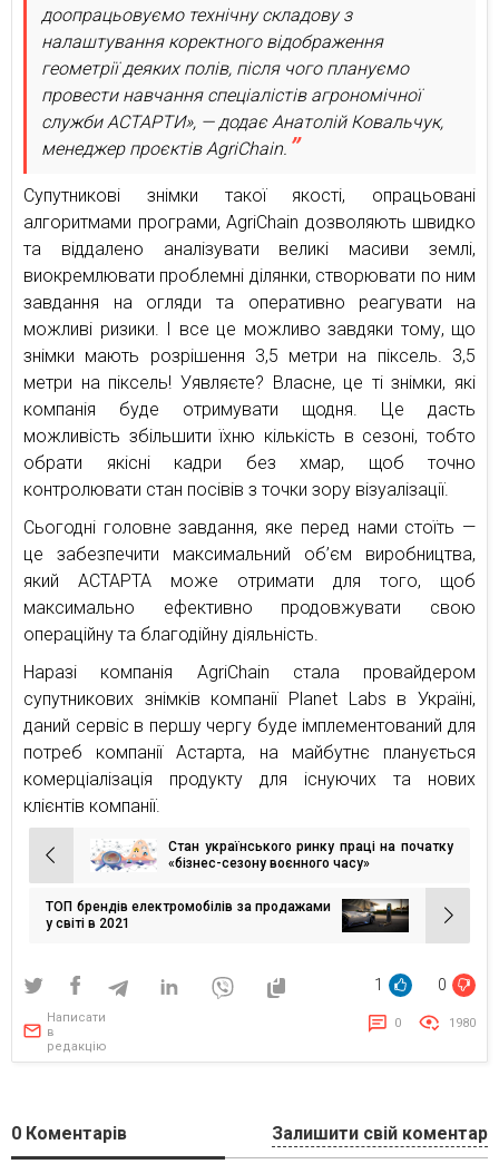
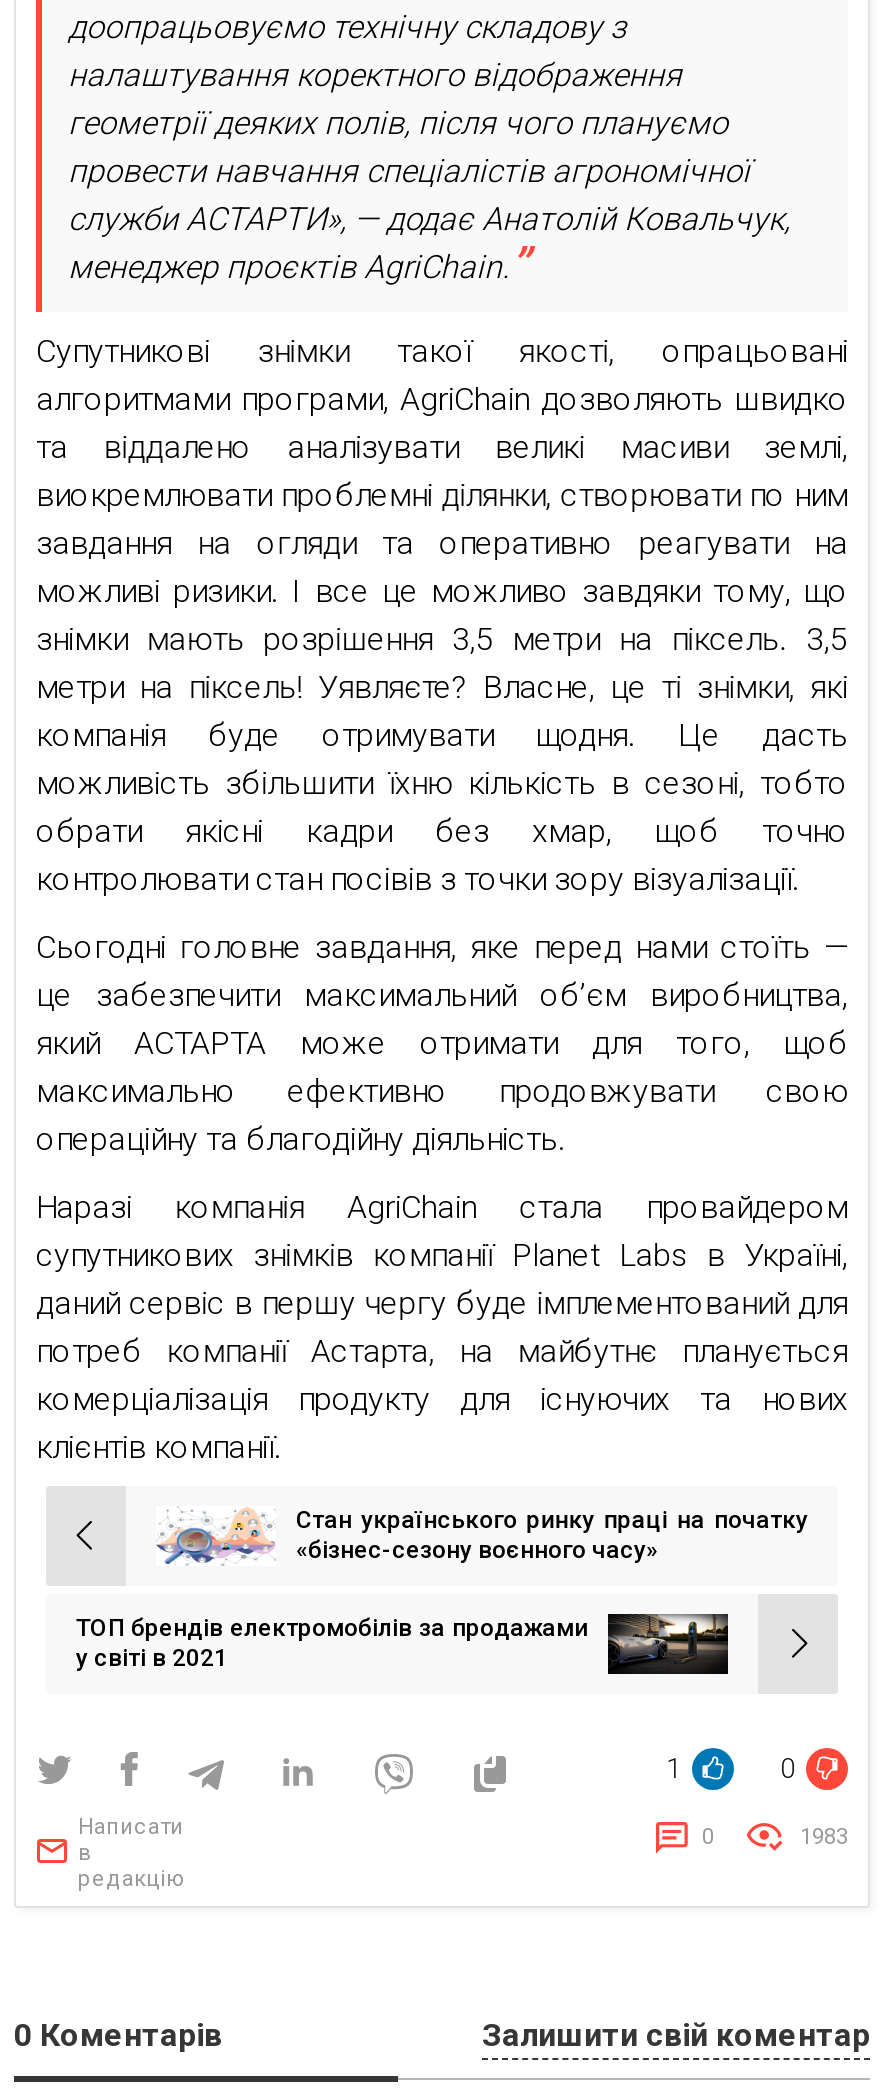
- 1980
+ 1983
